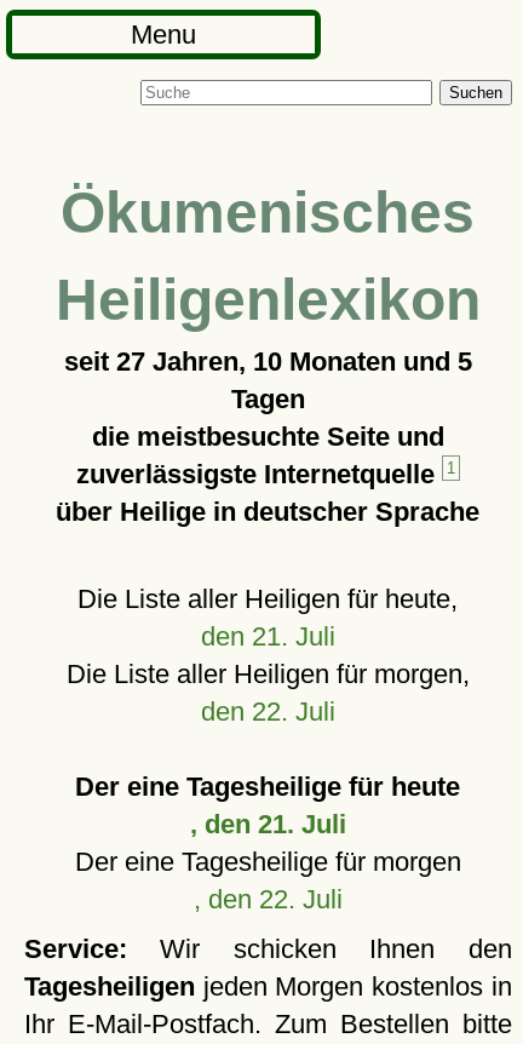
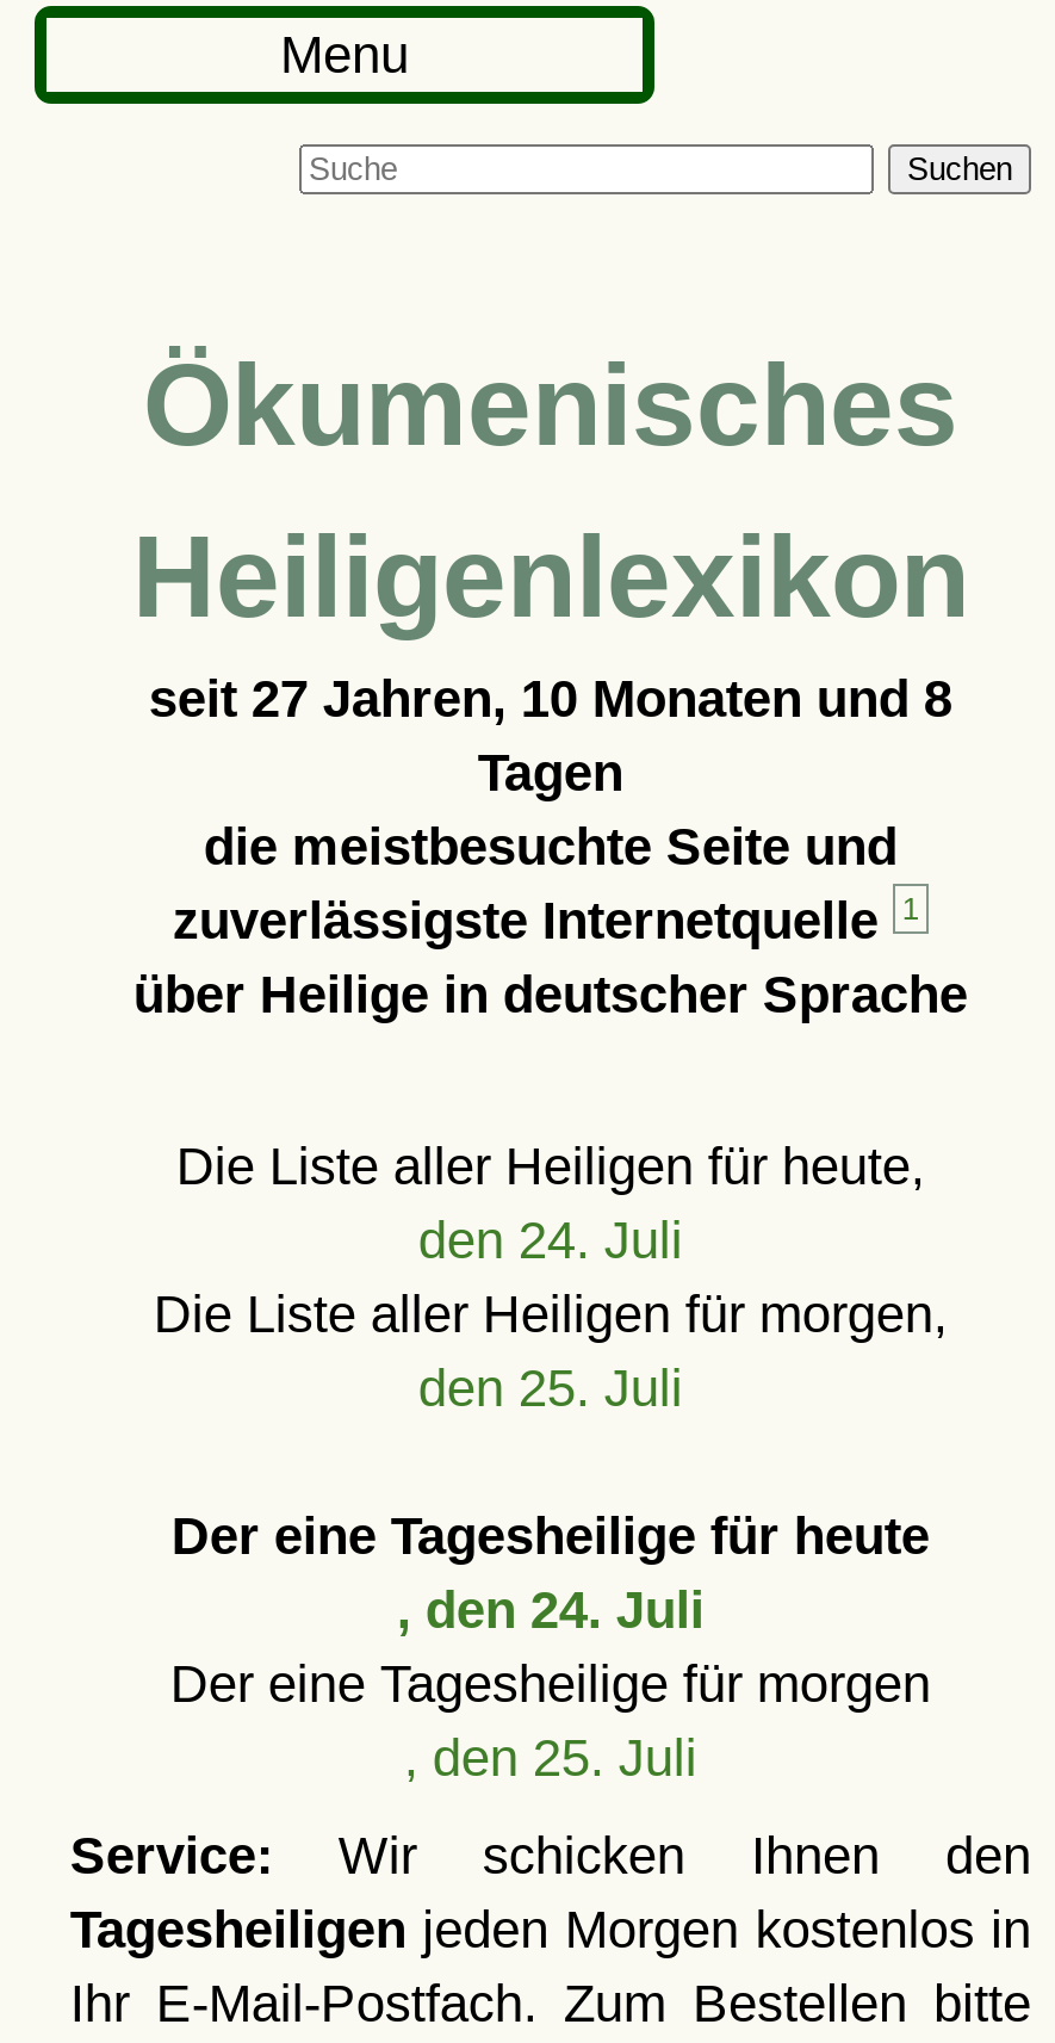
- seit 27 Jahren, 10 Monaten und 5
+ seit 27 Jahren, 10 Monaten und 8

- den 21. Juli
+ den 24. Juli

- den 22. Juli
+ den 25. Juli

- , den 21. Juli
+ , den 24. Juli

- , den 22. Juli
+ , den 25. Juli
